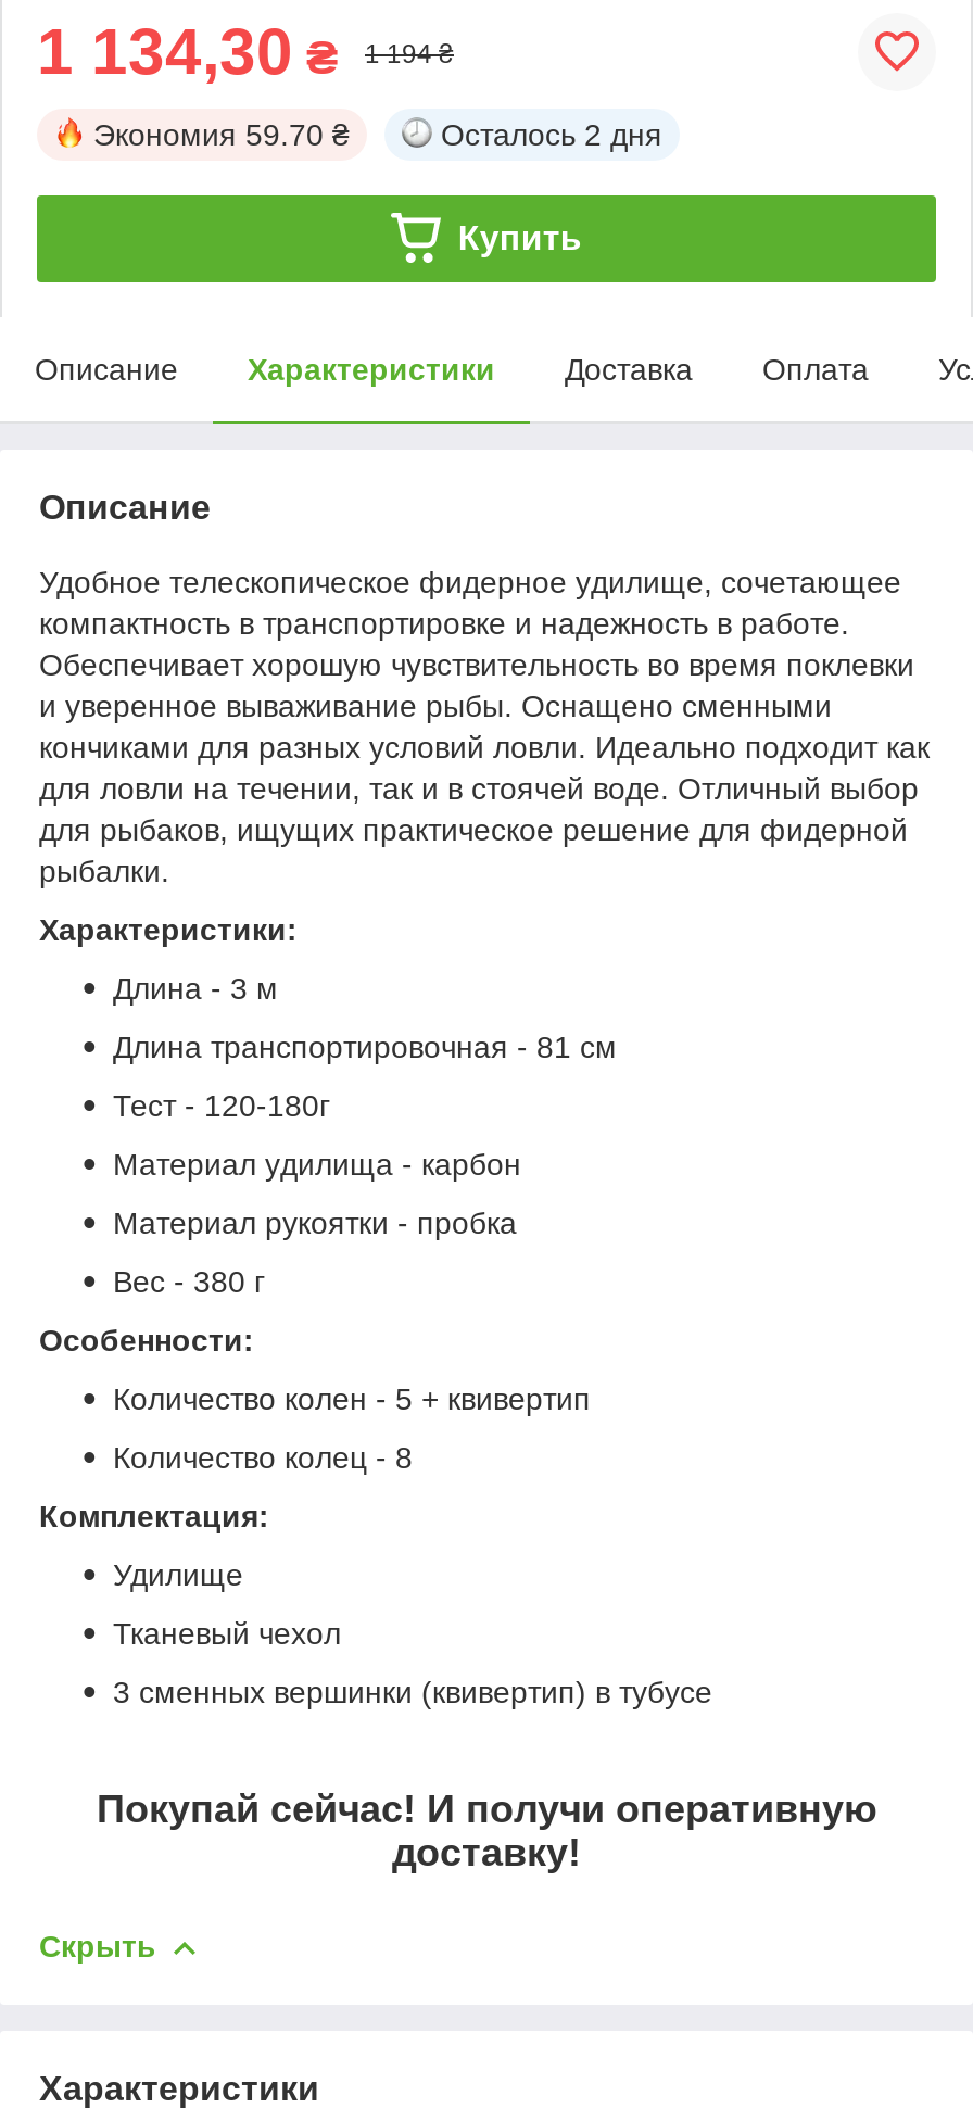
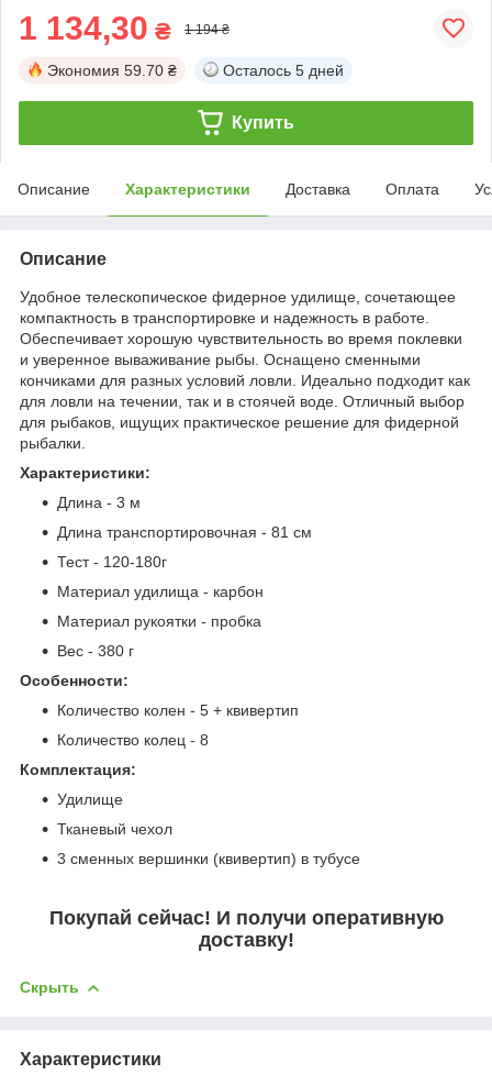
- Осталось 2 дня
+ Осталось 5 дней
